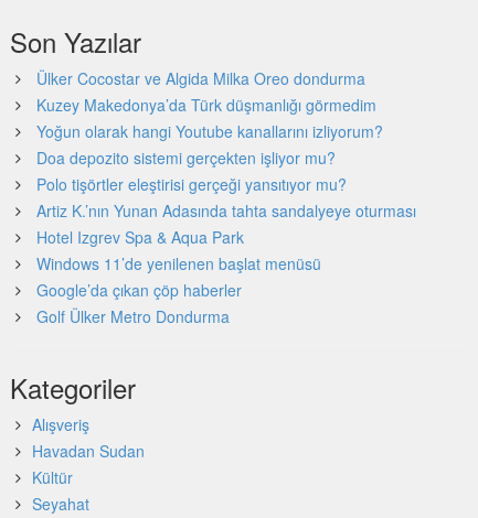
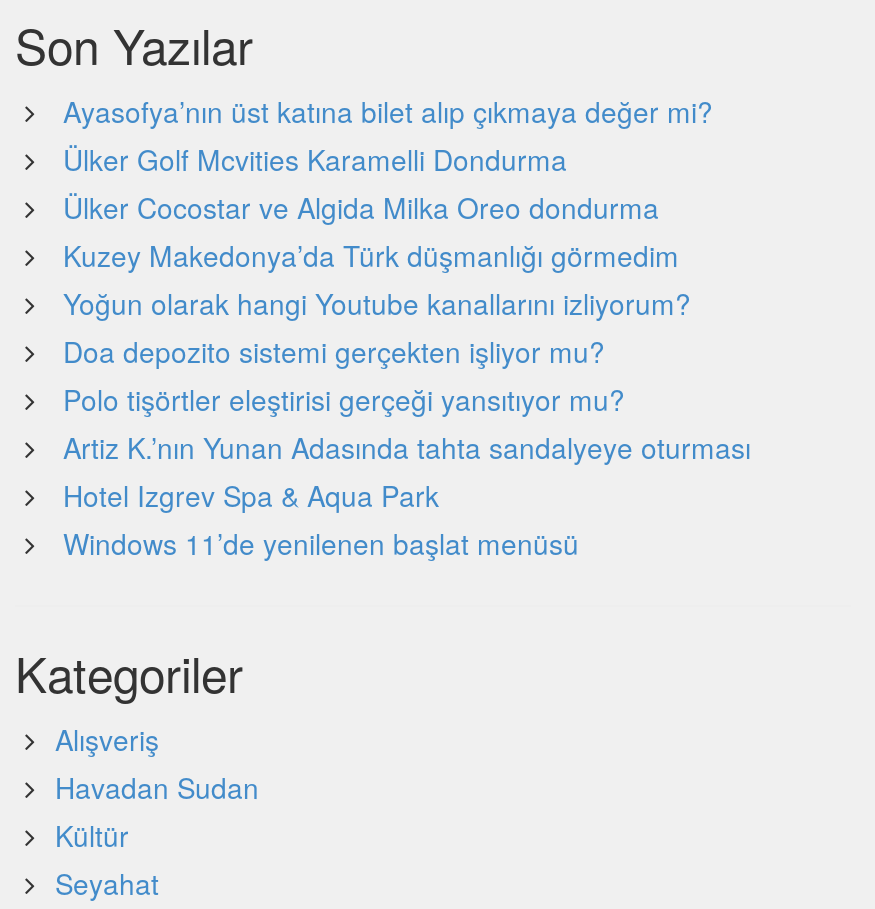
+ Ayasofya’nın üst katına bilet alıp çıkmaya değer mi?
+ Ülker Golf Mcvities Karamelli Dondurma

moved down: Ülker Cocostar ve Algida Milka Oreo dondurma | Kuzey Makedonya’da Türk düşmanlığı görmedim | Yoğun olarak hangi Youtube kanallarını izliyorum? | Doa depozito sistemi gerçekten işliyor mu? | Polo tişörtler eleştirisi gerçeği yansıtıyor mu? | Artiz K.’nın Yunan Adasında tahta sandalyeye oturması | Hotel Izgrev Spa & Aqua Park | Windows 11’de yenilenen başlat menüsü

- Google’da çıkan çöp haberler
- Golf Ülker Metro Dondurma
